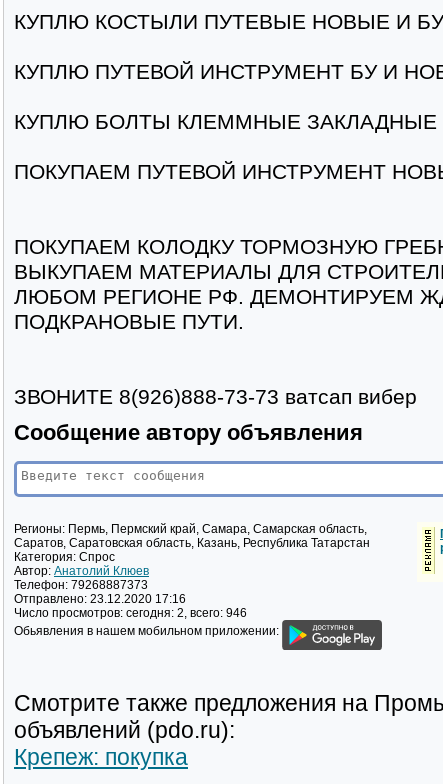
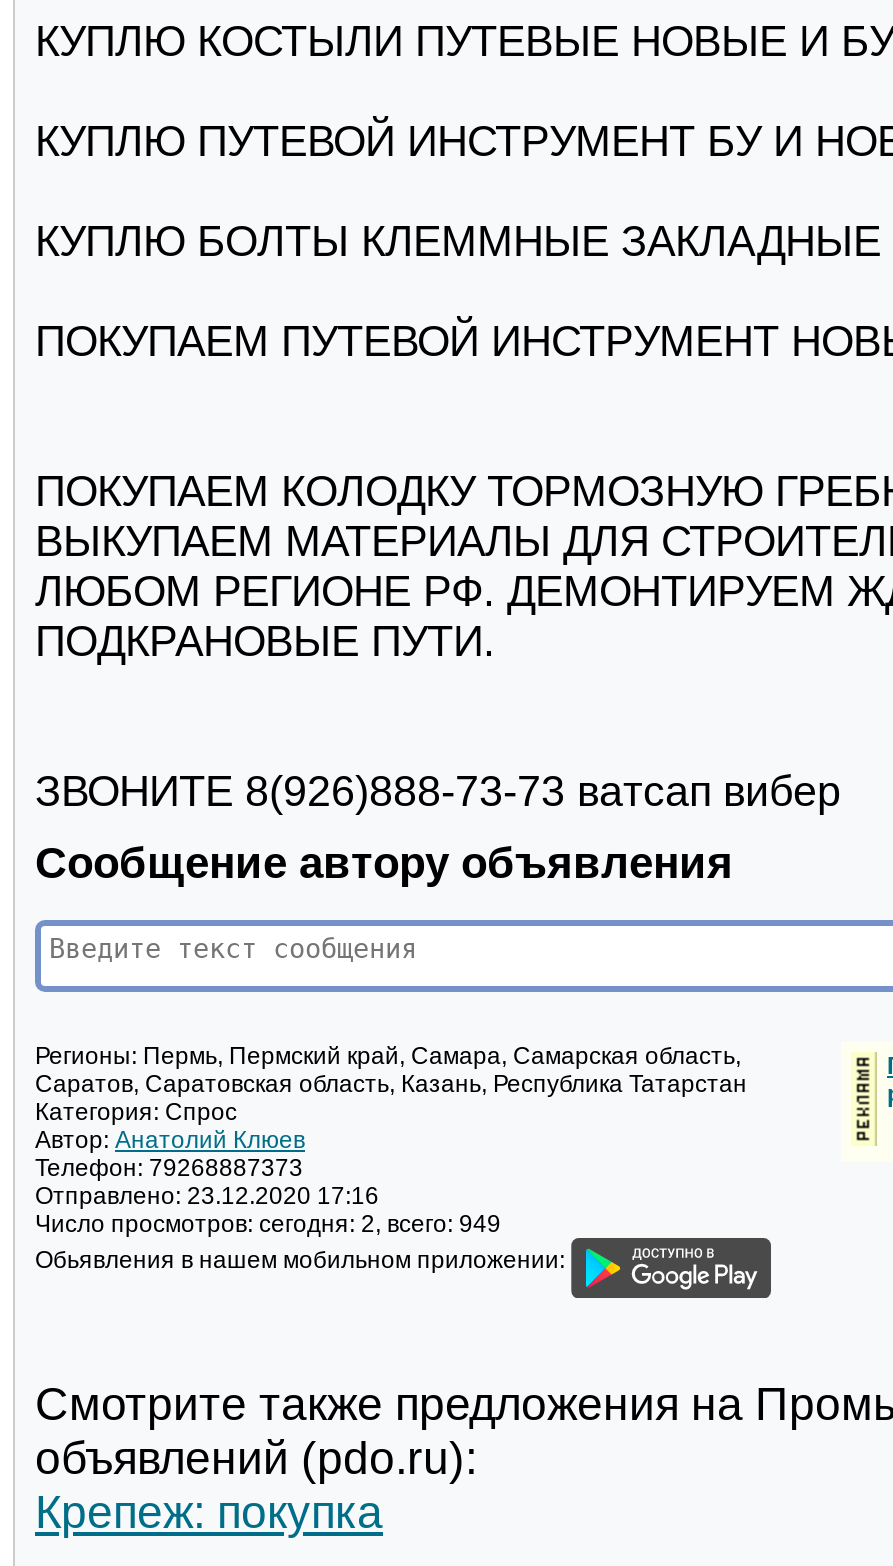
- Число просмотров: сегодня: 2, всего: 946
+ Число просмотров: сегодня: 2, всего: 949
